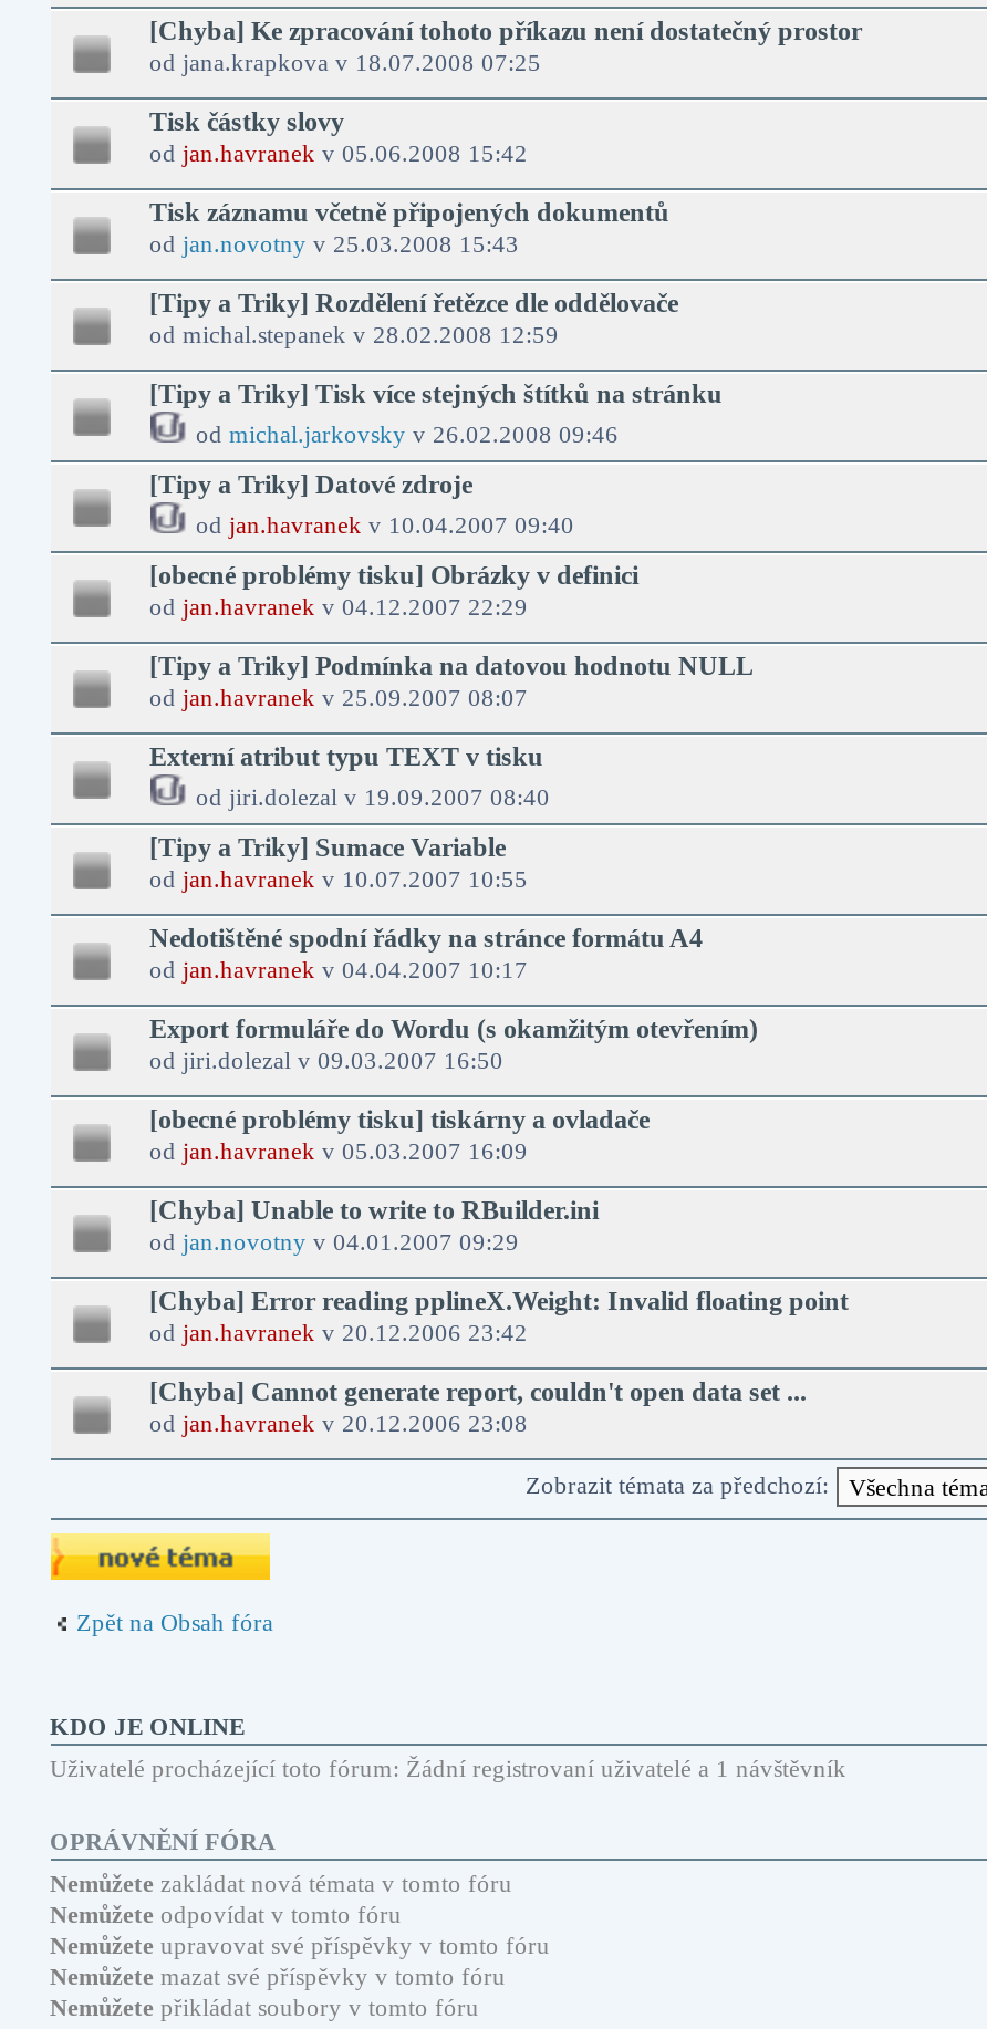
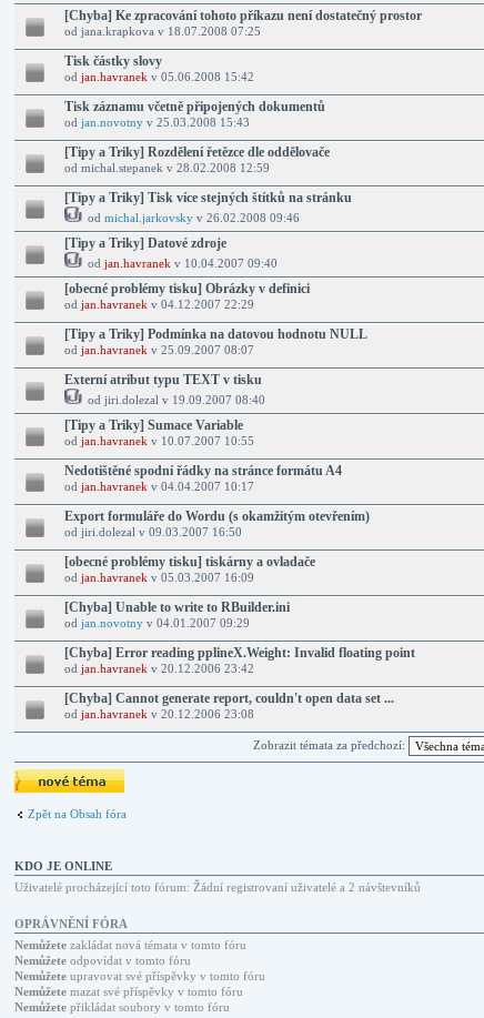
- Uživatelé procházející toto fórum: Žádní registrovaní uživatelé a 1 návštěvník
+ Uživatelé procházející toto fórum: Žádní registrovaní uživatelé a 2 návštevníků
